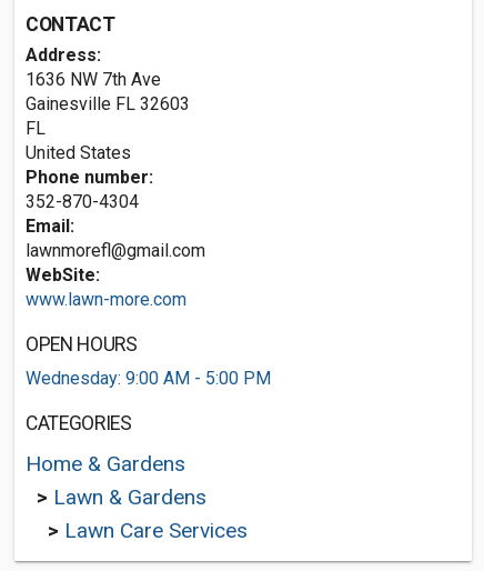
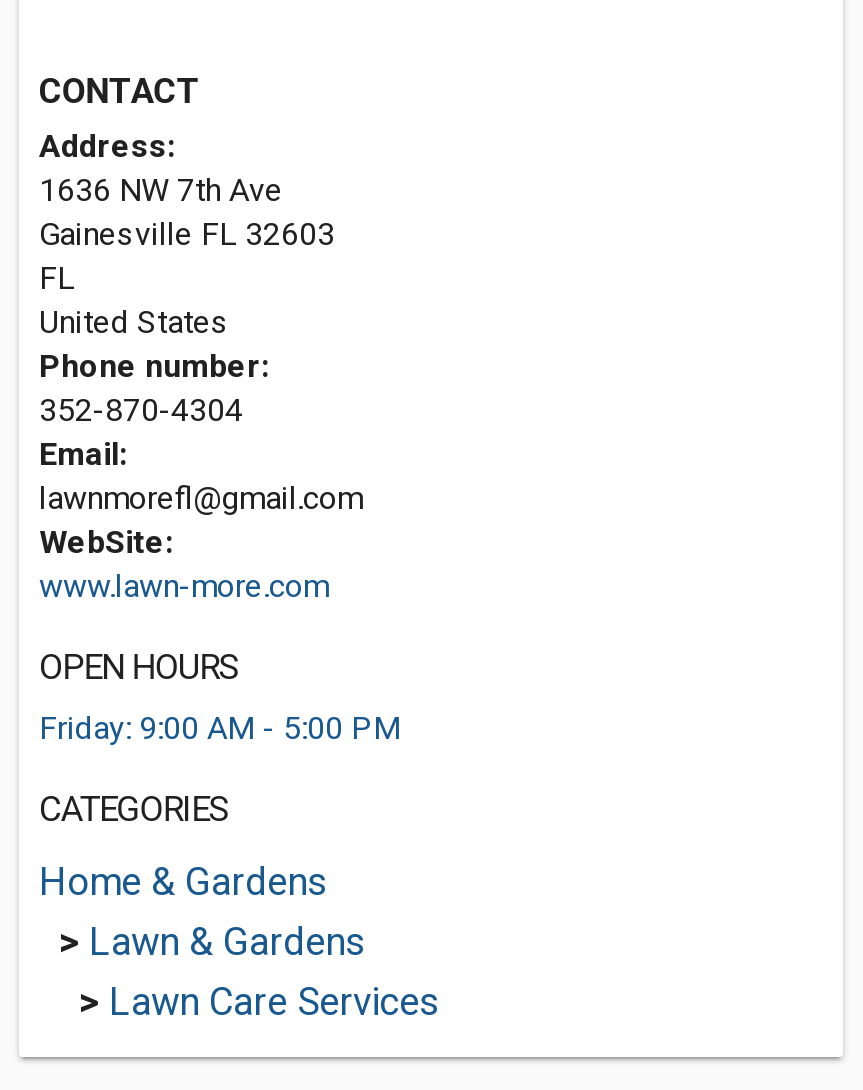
- Wednesday: 9:00 AM - 5:00 PM
+ Friday: 9:00 AM - 5:00 PM
